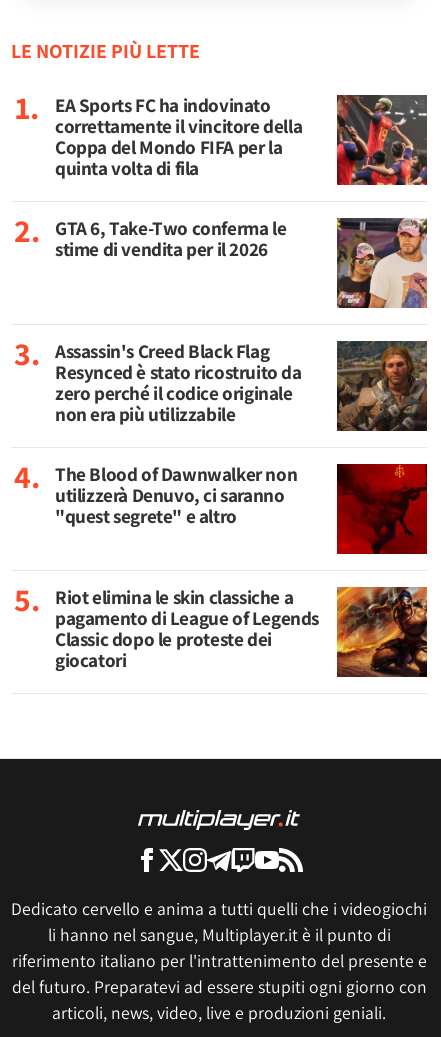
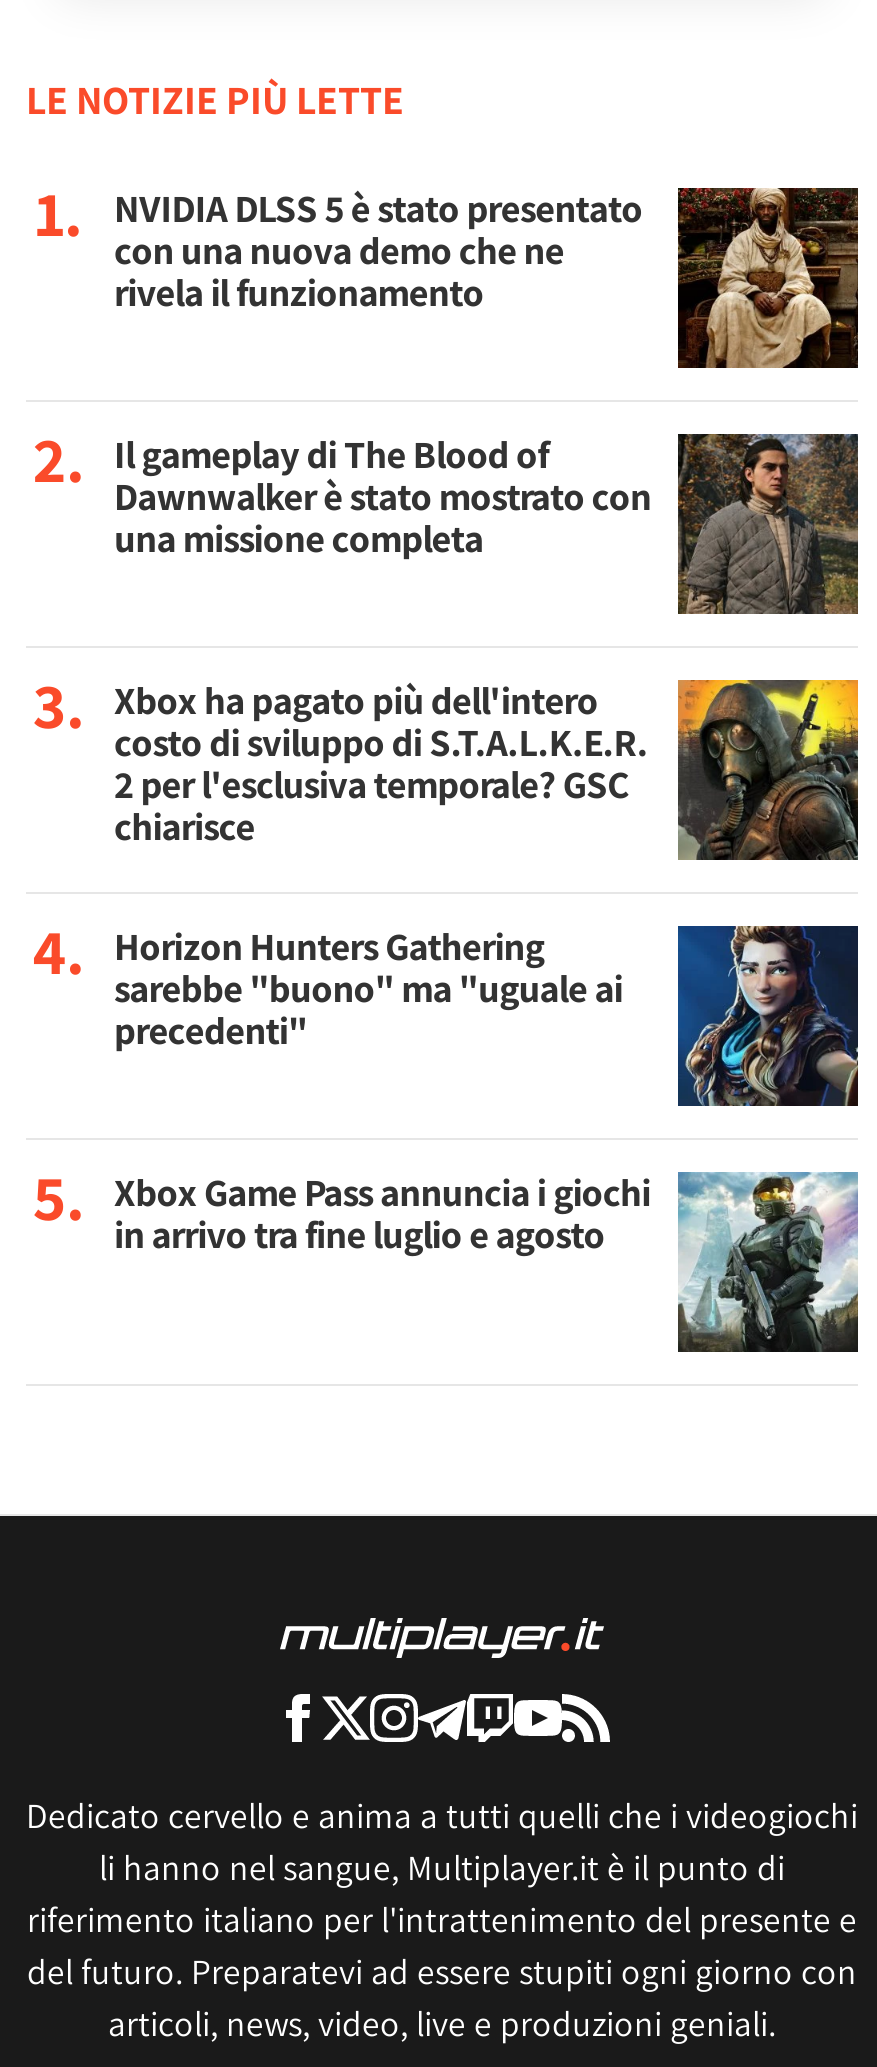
- [image]
- EA Sports FC ha indovinato
- correttamente il vincitore della
- Coppa del Mondo FIFA per la
- quinta volta di fila
+ [image]
+ NVIDIA DLSS 5 è stato presentato
+ con una nuova demo che ne
+ rivela il funzionamento

- GTA 6, Take-Two conferma le
- stime di vendita per il 2026
+ Il gameplay di The Blood of
+ Dawnwalker è stato mostrato con
+ una missione completa

- [image]
+ [image]

- [image]
- Assassin's Creed Black Flag
- Resynced è stato ricostruito da
- zero perché il codice originale
- non era più utilizzabile
+ [image]
+ Xbox ha pagato più dell'intero
+ costo di sviluppo di S.T.A.L.K.E.R.
+ 2 per l'esclusiva temporale? GSC
+ chiarisce

- [image]
- The Blood of Dawnwalker non
- utilizzerà Denuvo, ci saranno
- "quest segrete" e altro
+ [image]
+ Horizon Hunters Gathering
+ sarebbe "buono" ma "uguale ai
+ precedenti"

- [image]
- Riot elimina le skin classiche a
- pagamento di League of Legends
- Classic dopo le proteste dei
- giocatori
+ [image]
+ Xbox Game Pass annuncia i giochi
+ in arrivo tra fine luglio e agosto
